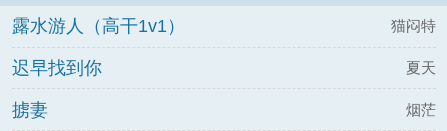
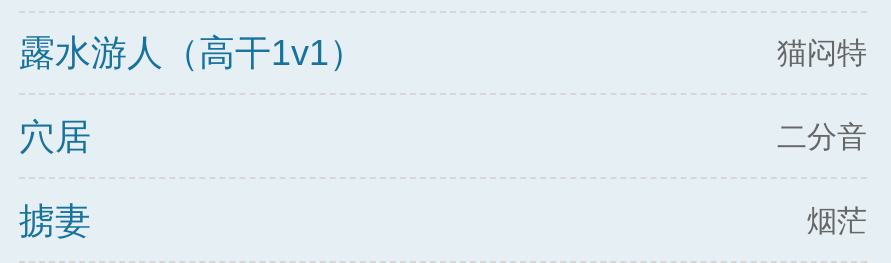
- 迟早找到你
- 夏天
+ 穴居
+ 二分音
